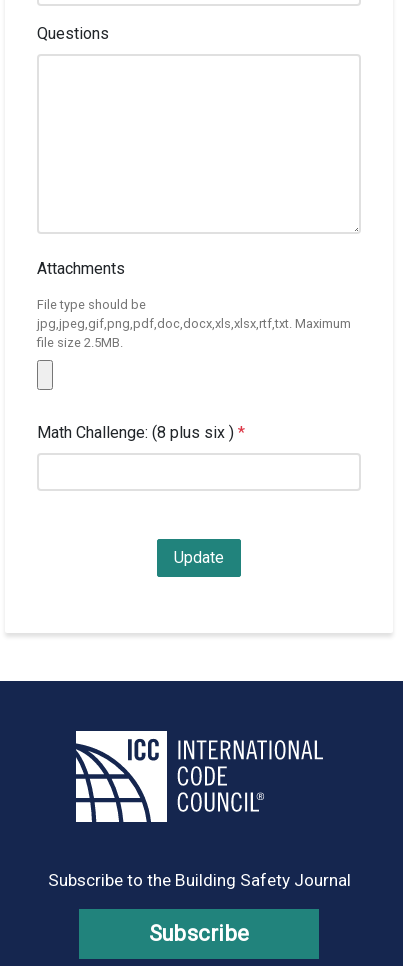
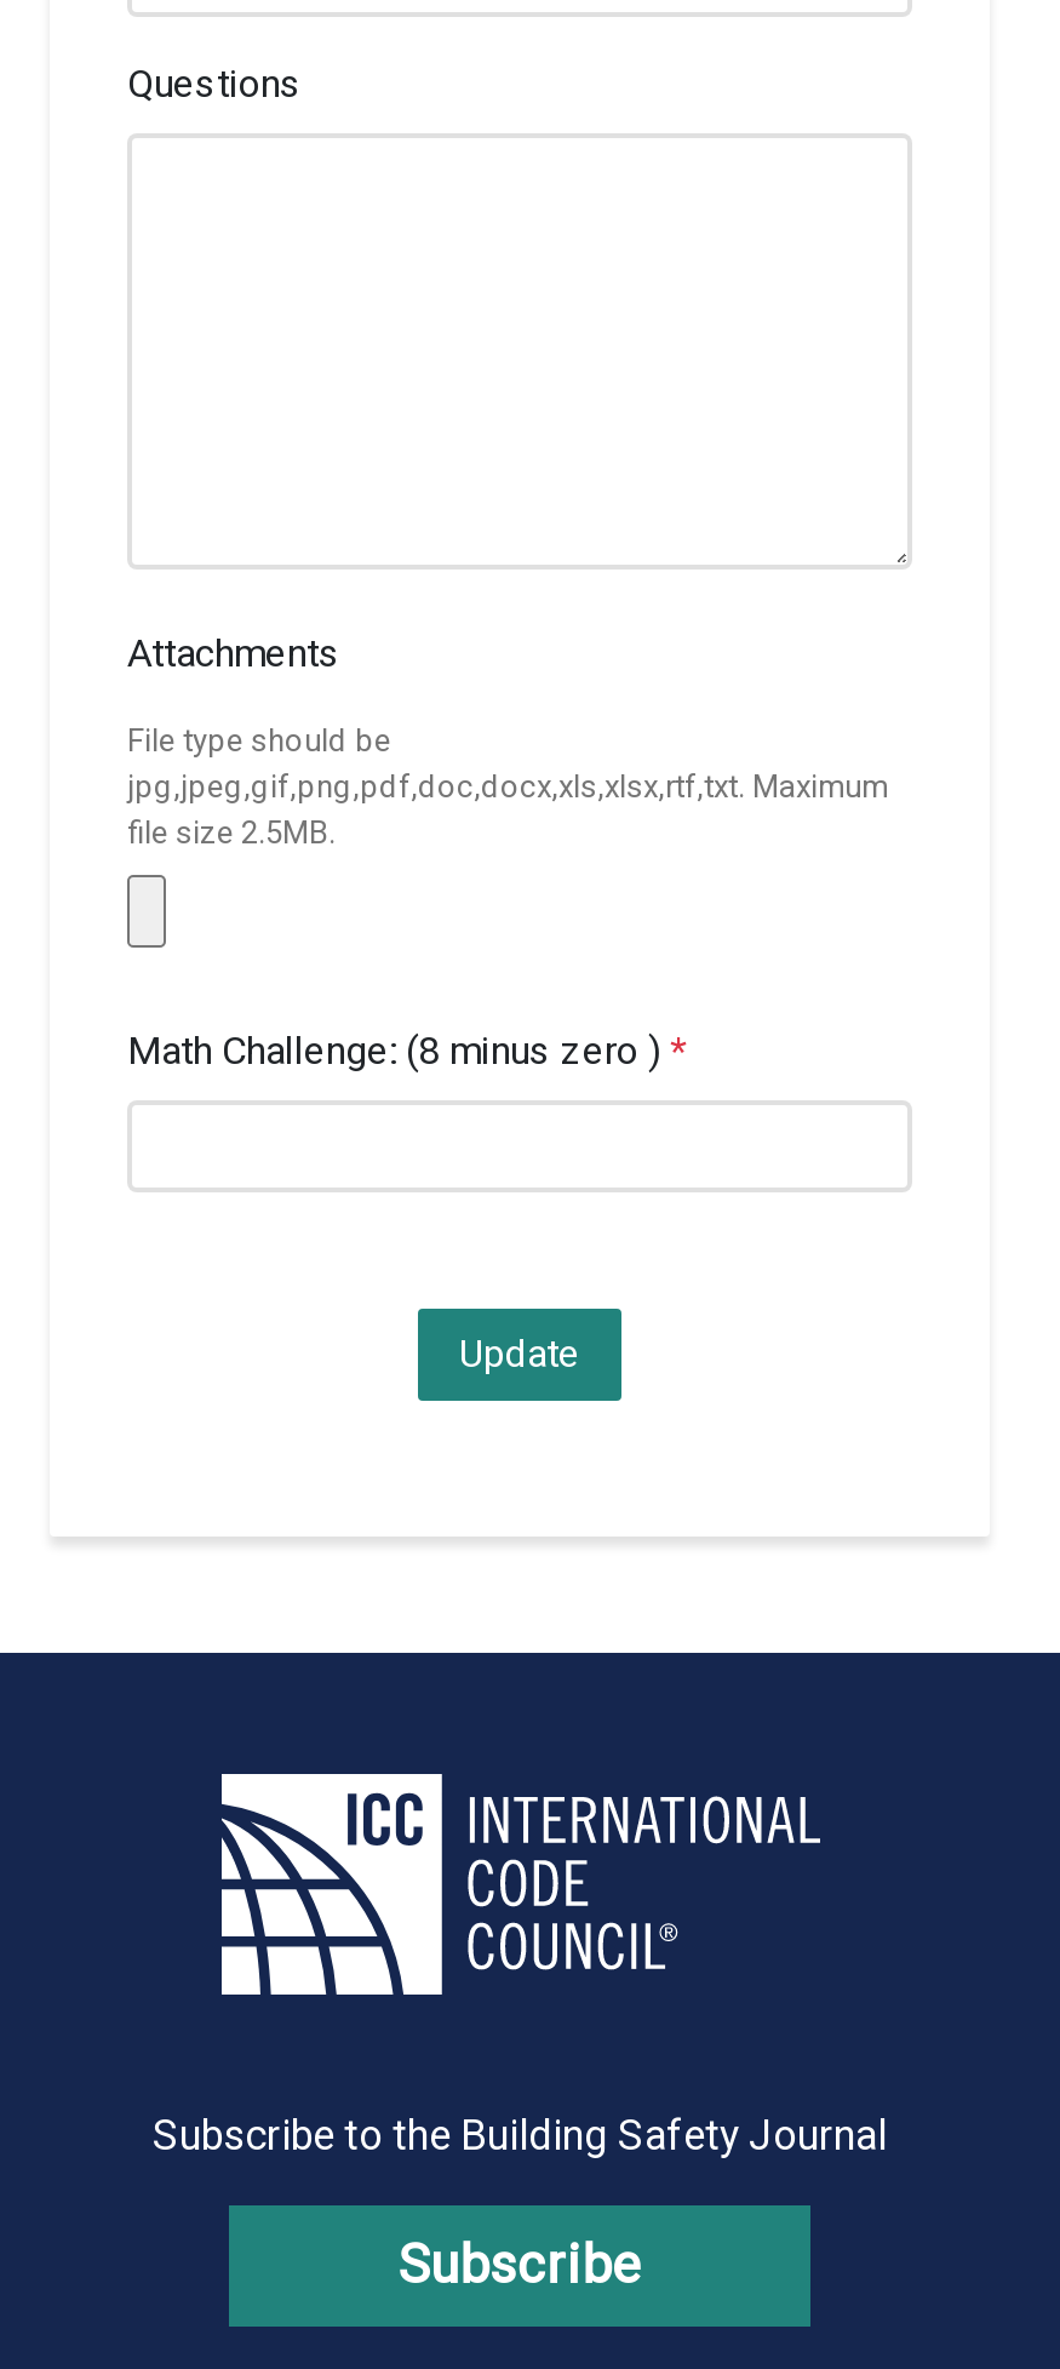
- Math Challenge: (8 plus six ) *
+ Math Challenge: (8 minus zero ) *
